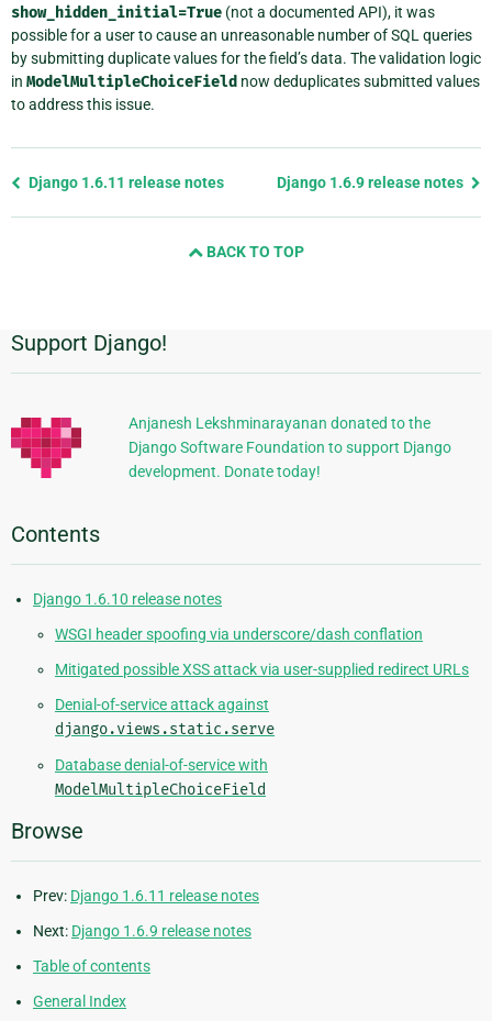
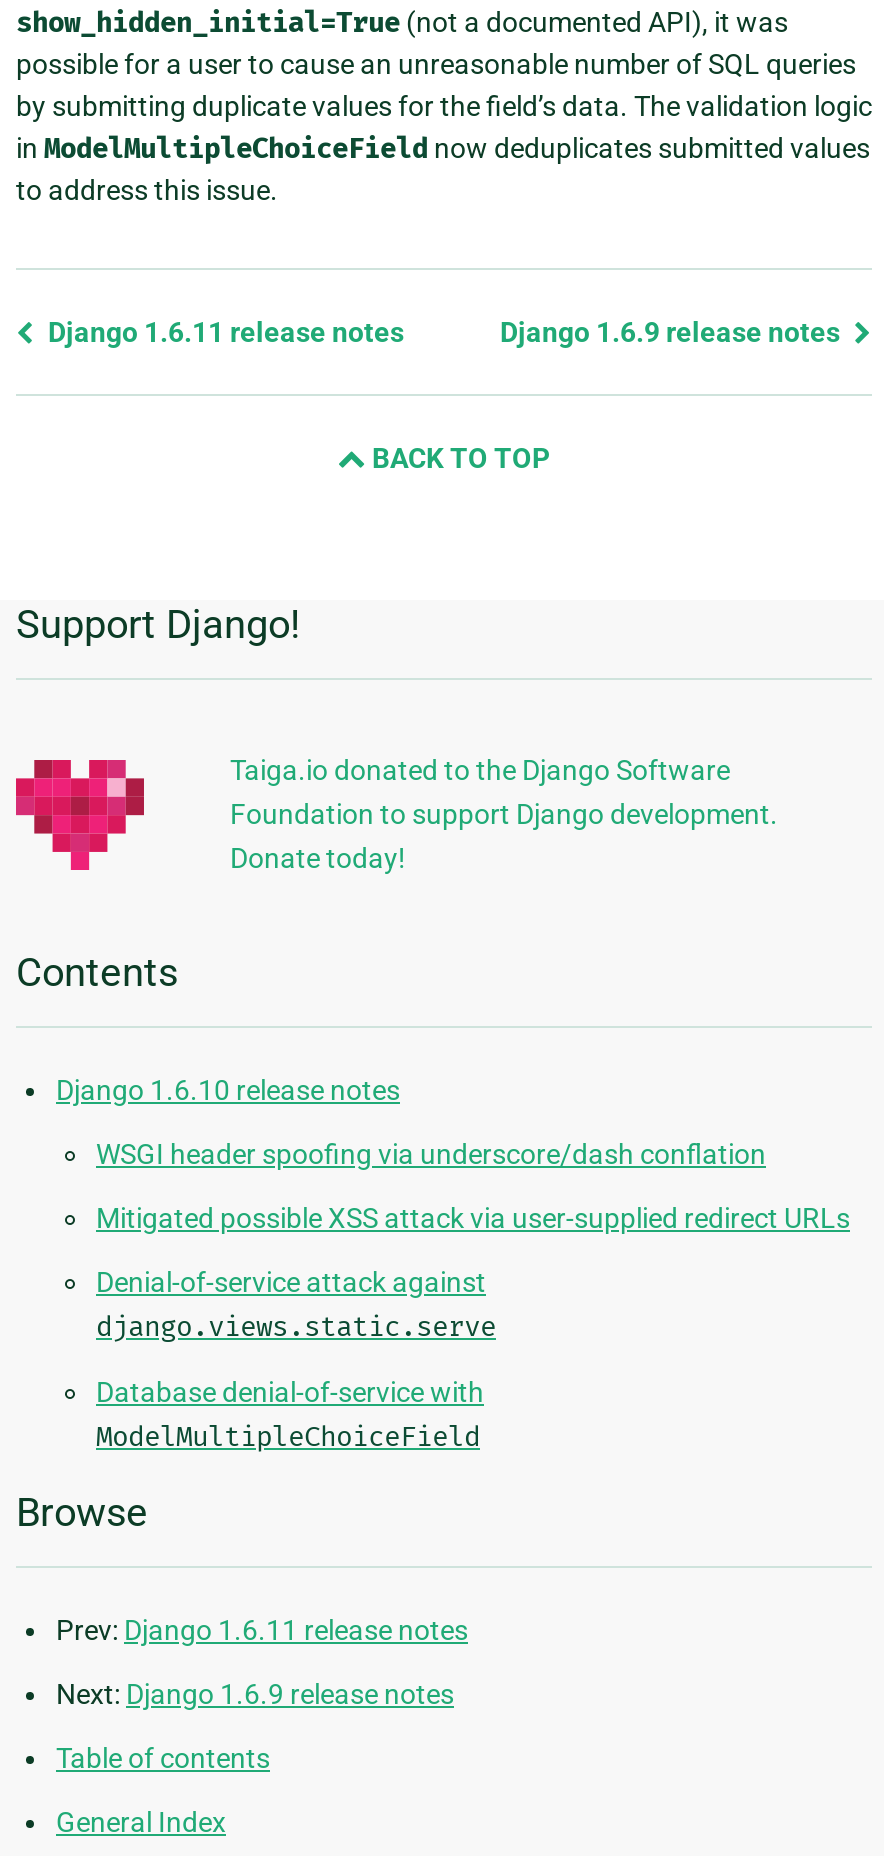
- Anjanesh Lekshminarayanan donated to the
- Django Software Foundation to support Django
- development. Donate today!
+ Taiga.io donated to the Django Software
+ Foundation to support Django development.
+ Donate today!
